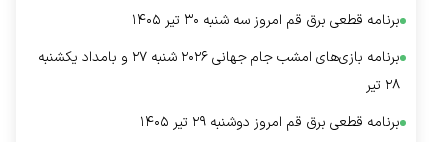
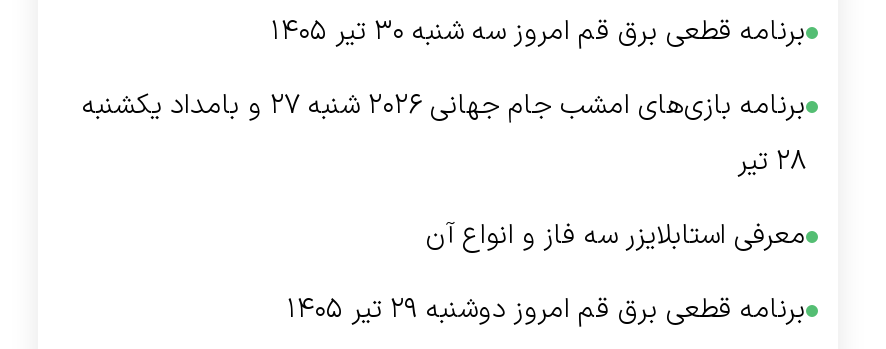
+ معرفی استابلایزر سه فاز و انواع آن
